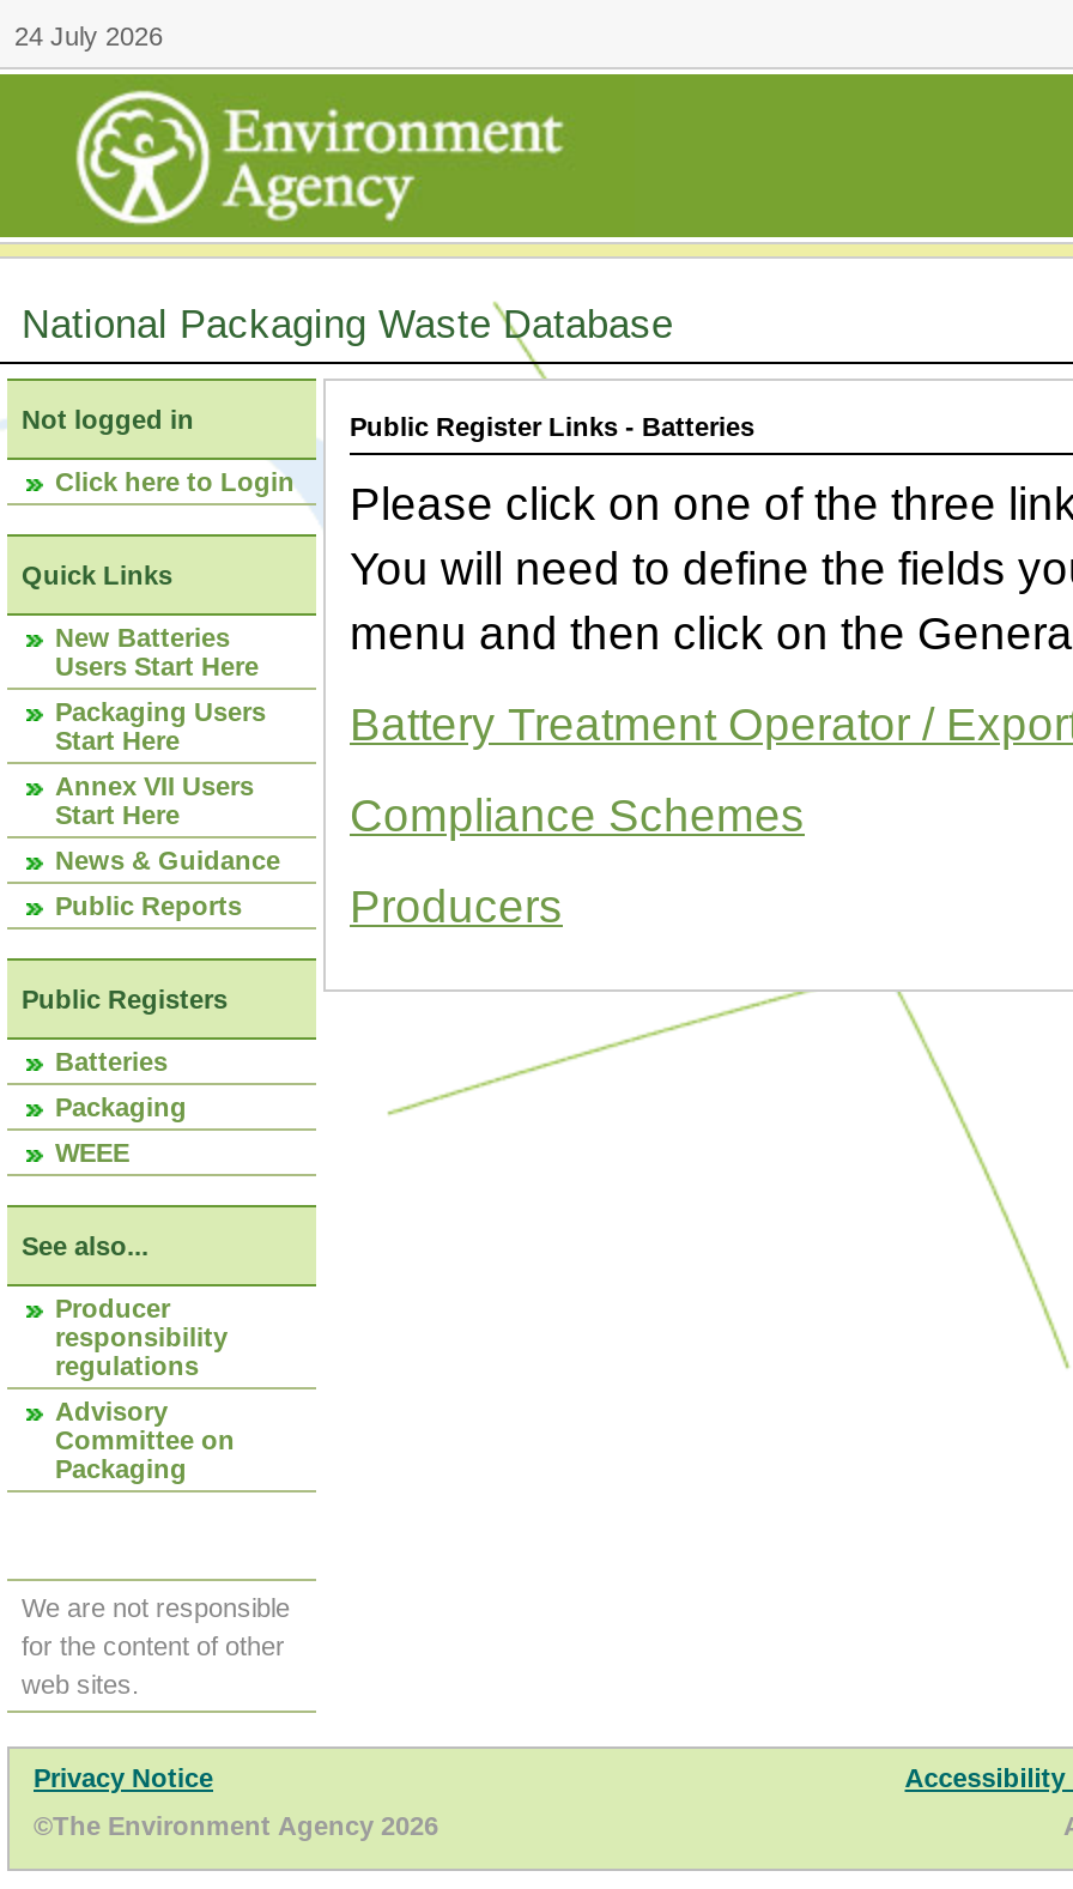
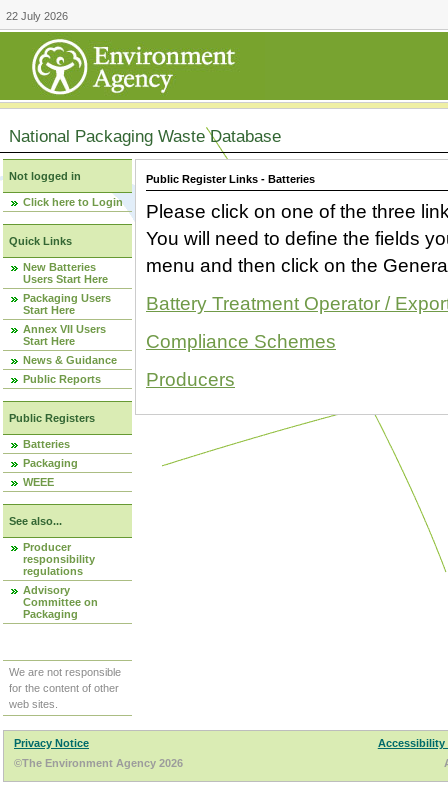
- 24 July 2026
+ 22 July 2026
